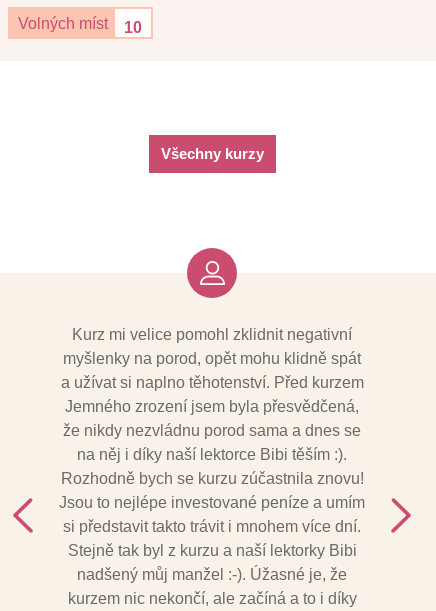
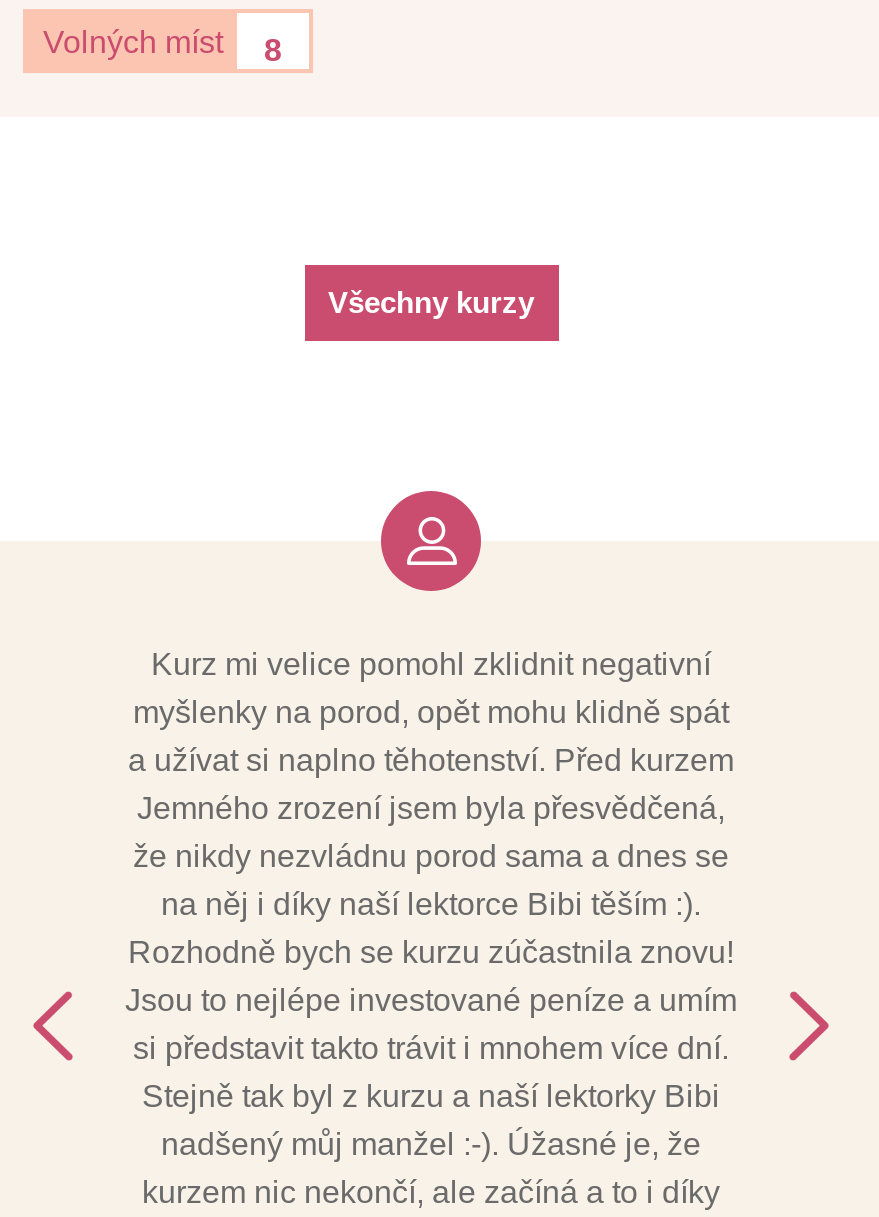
- Volných míst 10
+ Volných míst 8
